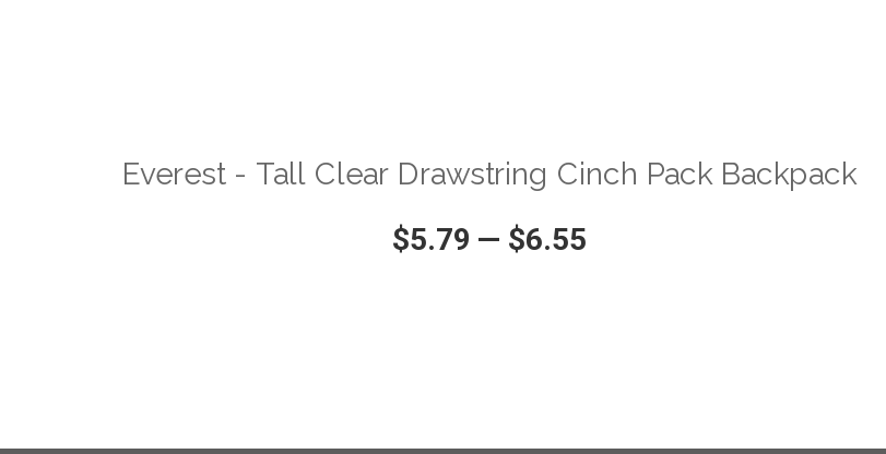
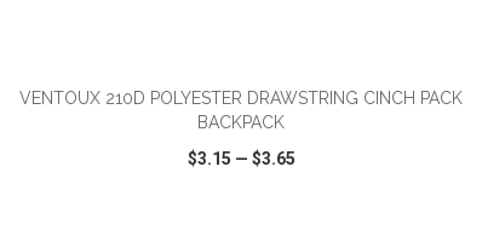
- Everest - Tall Clear Drawstring Cinch Pack Backpack
+ VENTOUX 210D POLYESTER DRAWSTRING CINCH PACK
+ BACKPACK

- $5.79 — $6.55
+ $3.15 — $3.65
